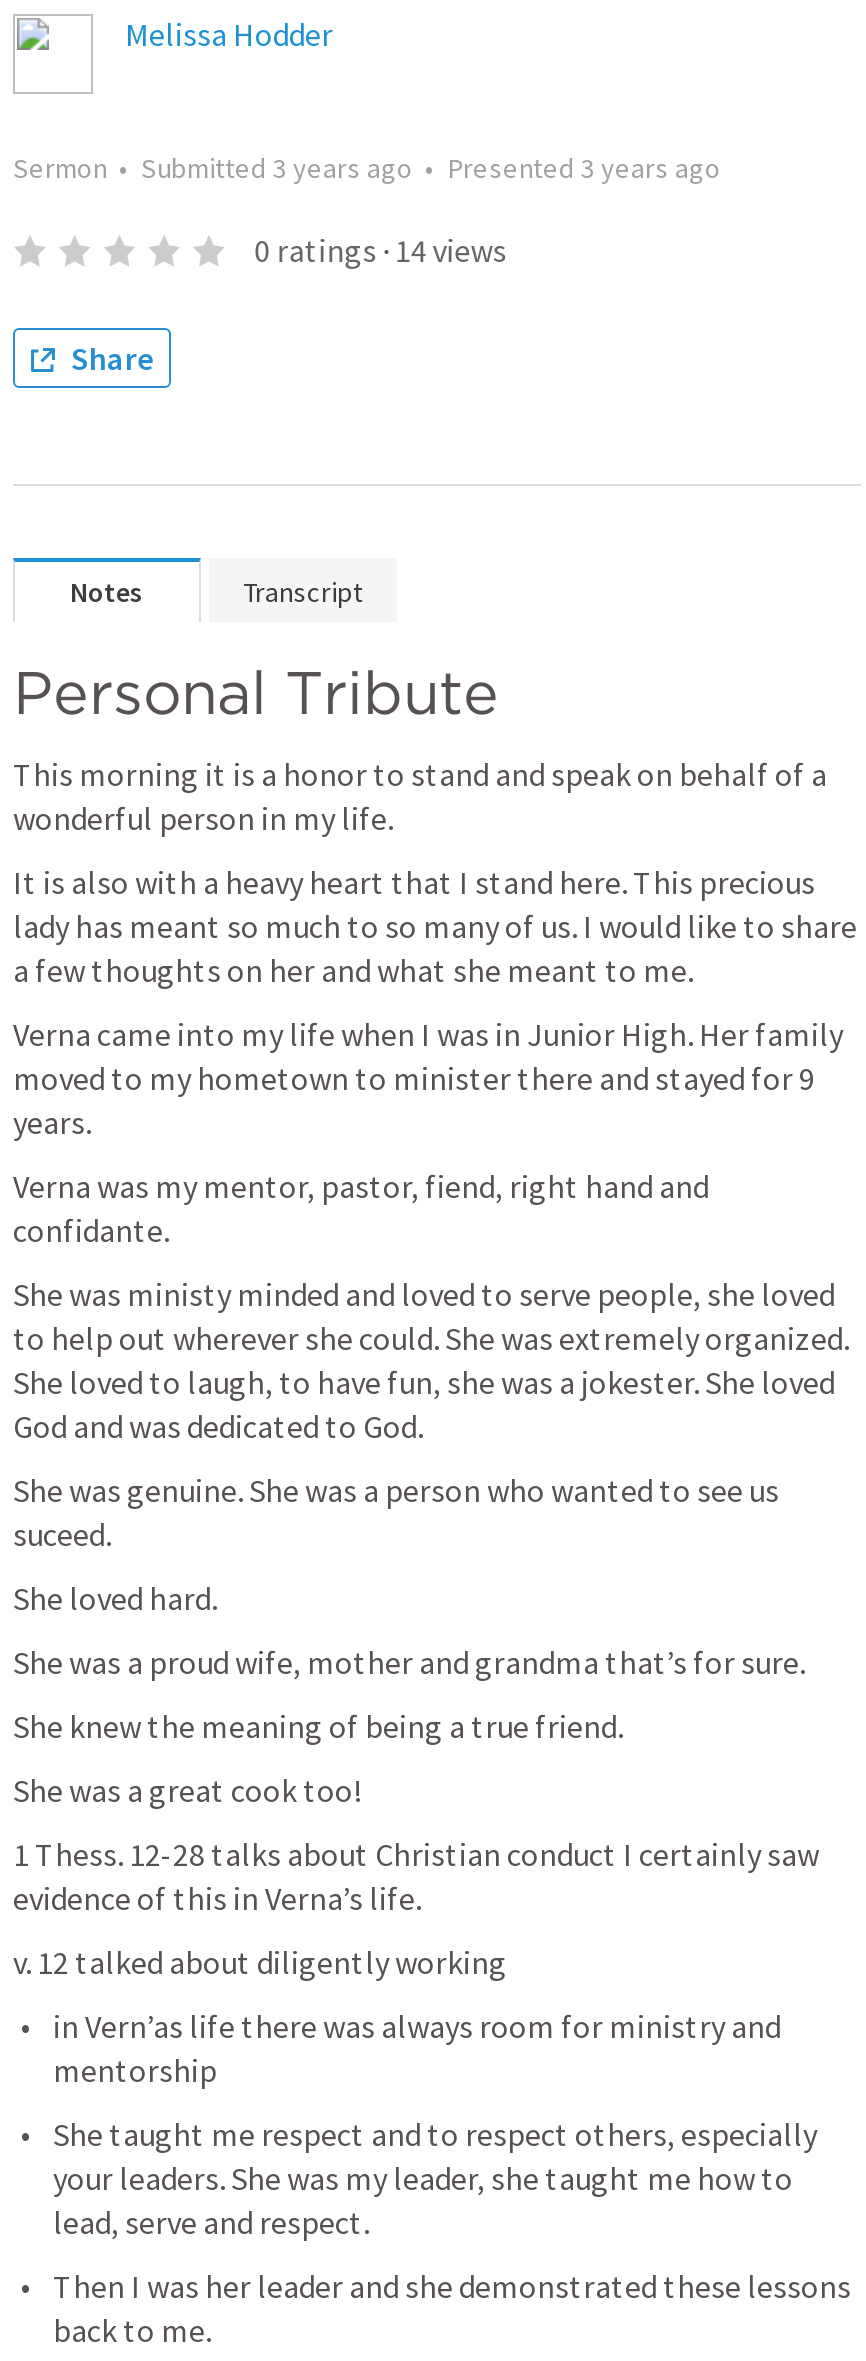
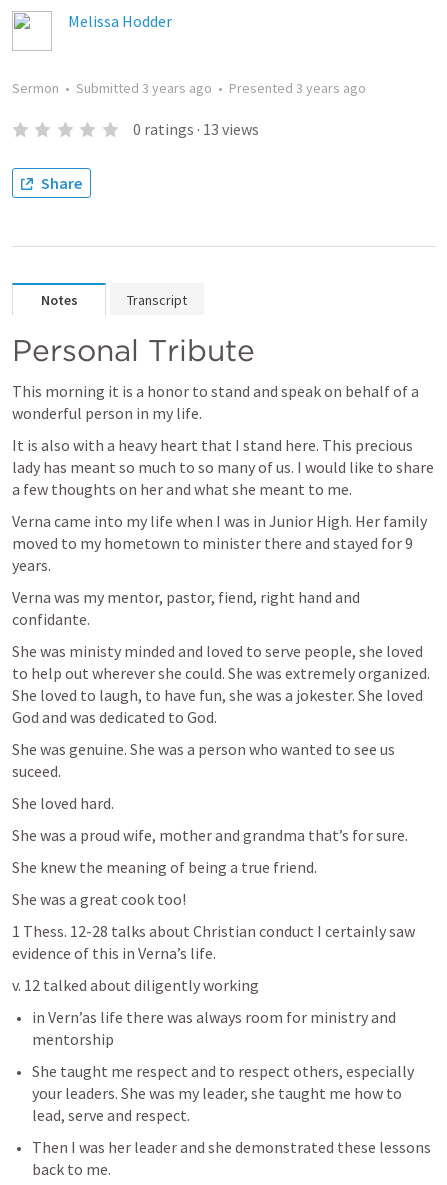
- 0 ratings · 14 views
+ 0 ratings · 13 views
